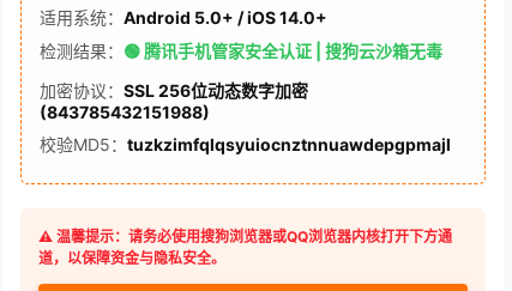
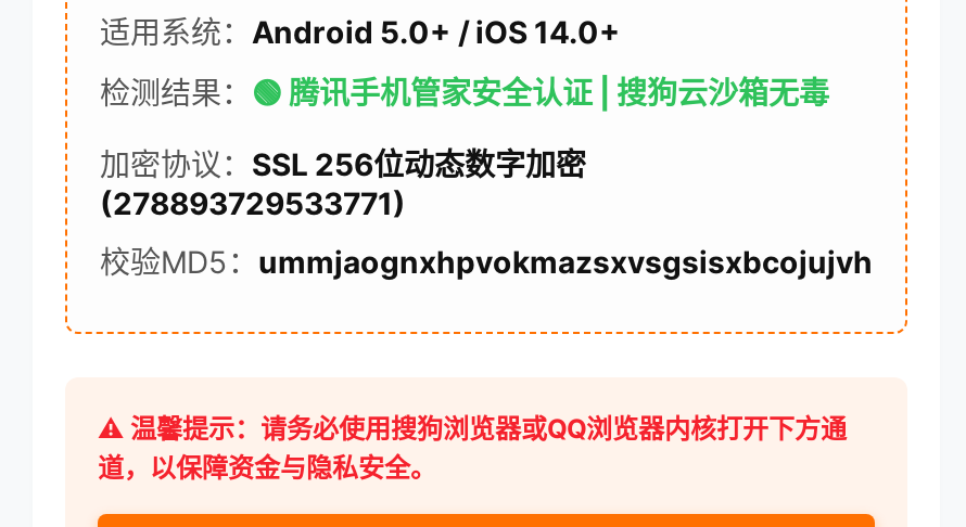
- (843785432151988)
+ (278893729533771)

- 校验MD5：tuzkzimfqlqsyuiocnztnnuawdepgpmajl
+ 校验MD5：ummjaognxhpvokmazsxvsgsisxbcojujvh
